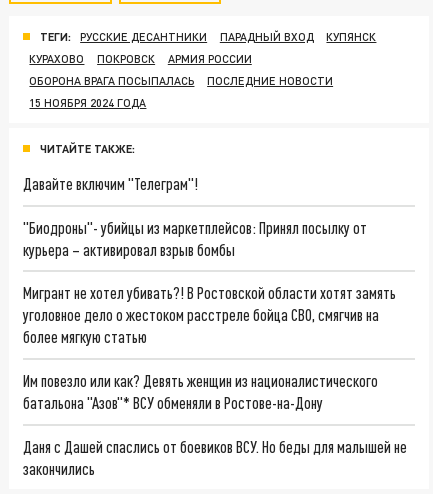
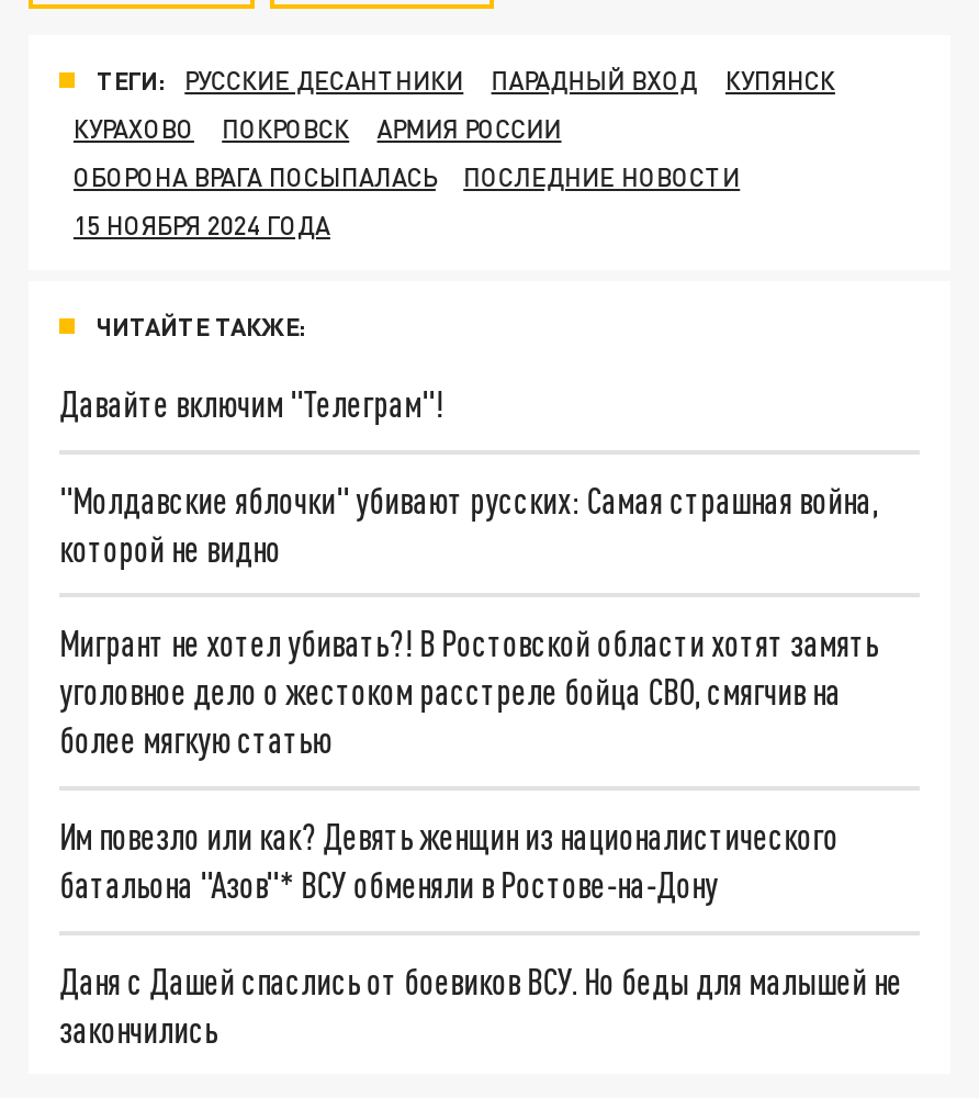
- "Биодроны"- убийцы из маркетплейсов: Принял посылку от
- курьера – активировал взрыв бомбы
+ "Молдавские яблочки" убивают русских: Самая страшная война,
+ которой не видно
